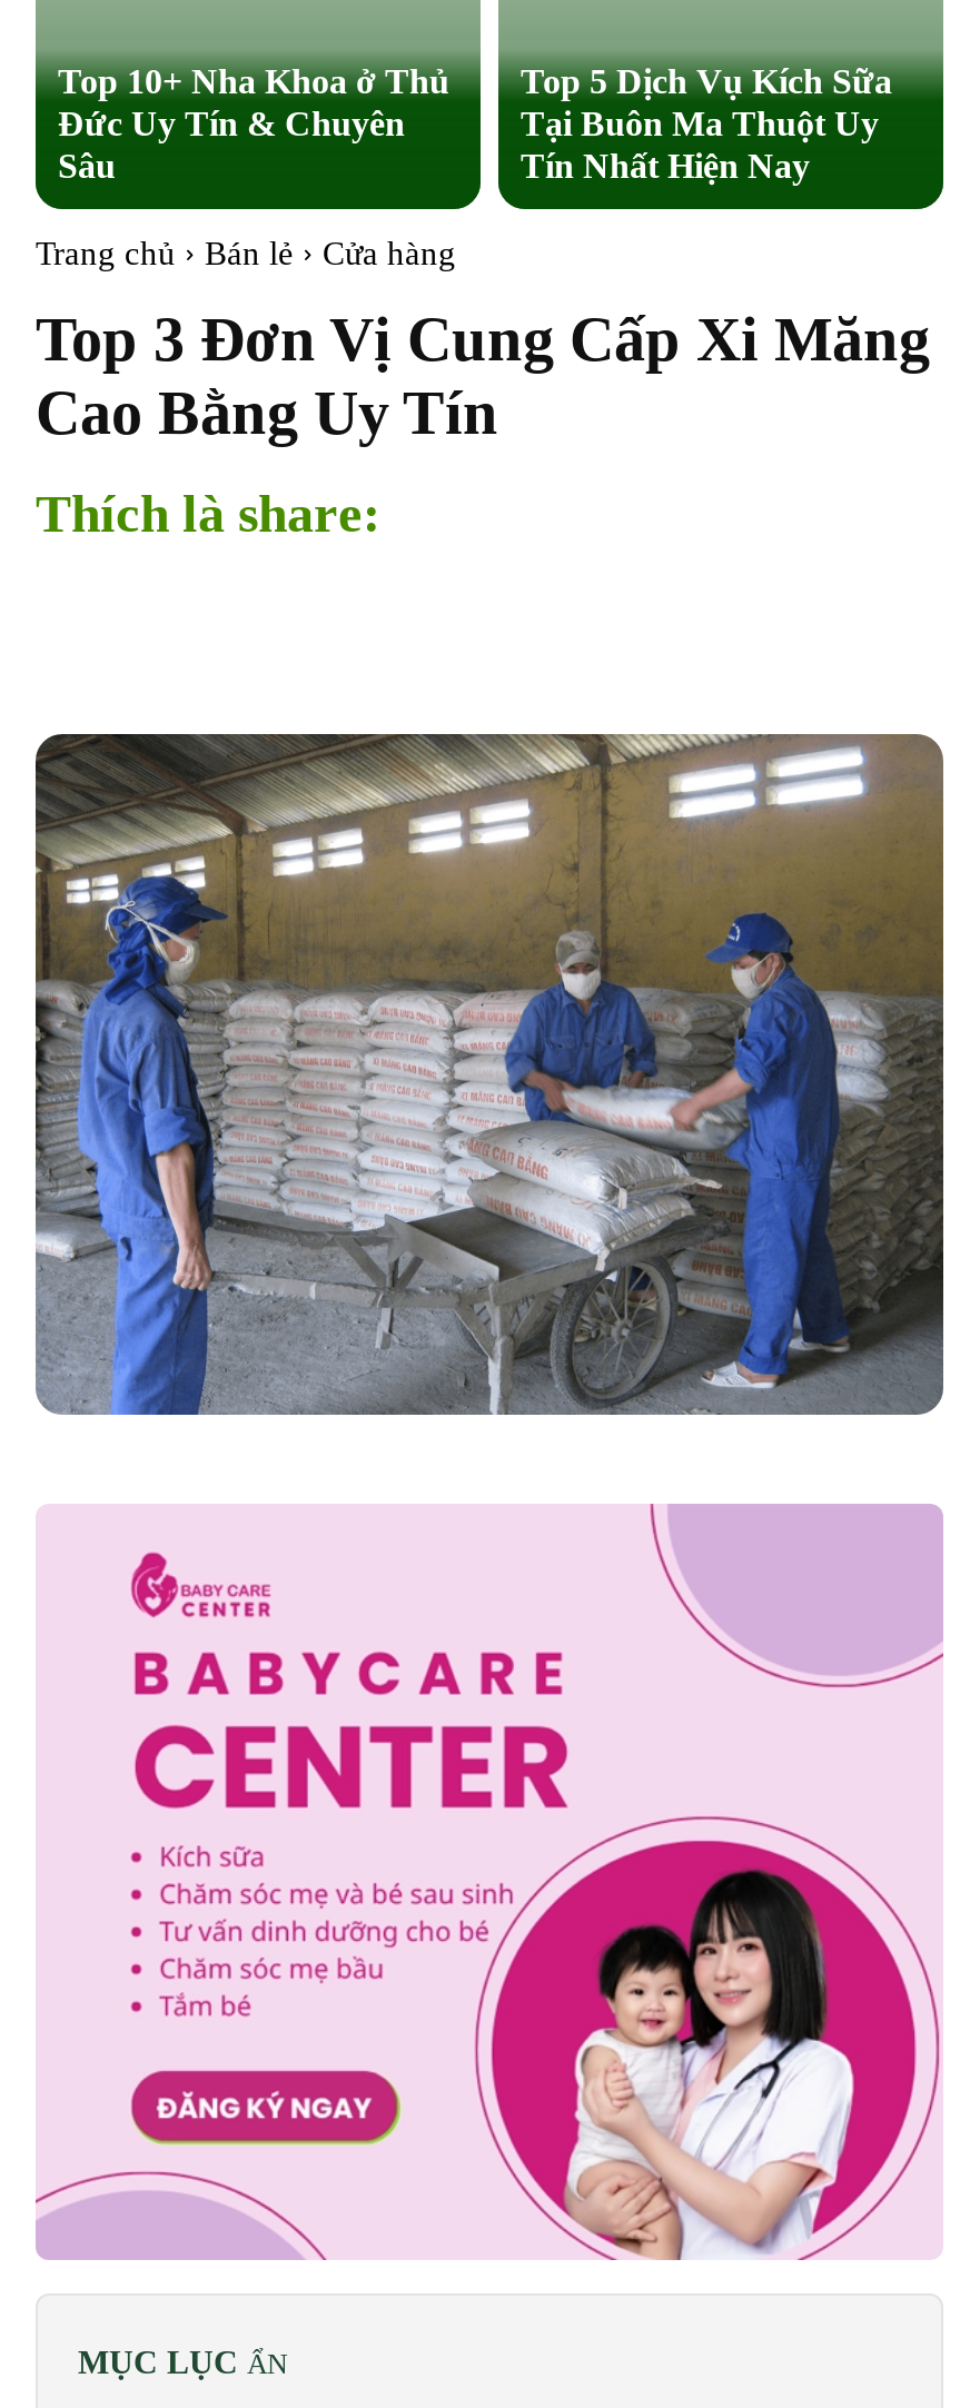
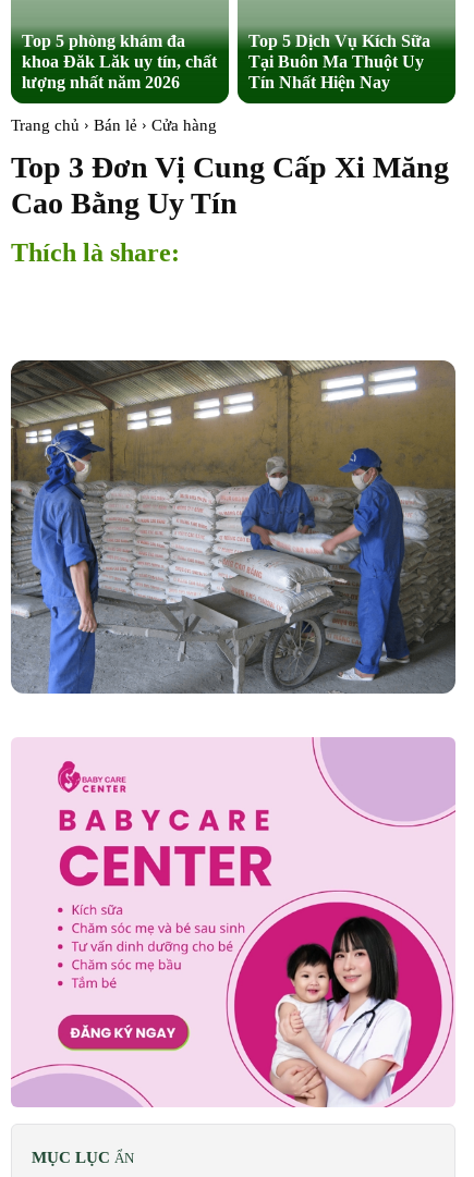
- Top 10+ Nha Khoa ở Thủ
- Đức Uy Tín & Chuyên
- Sâu
+ Top 5 phòng khám đa
+ khoa Đăk Lăk uy tín, chất
+ lượng nhất năm 2026
